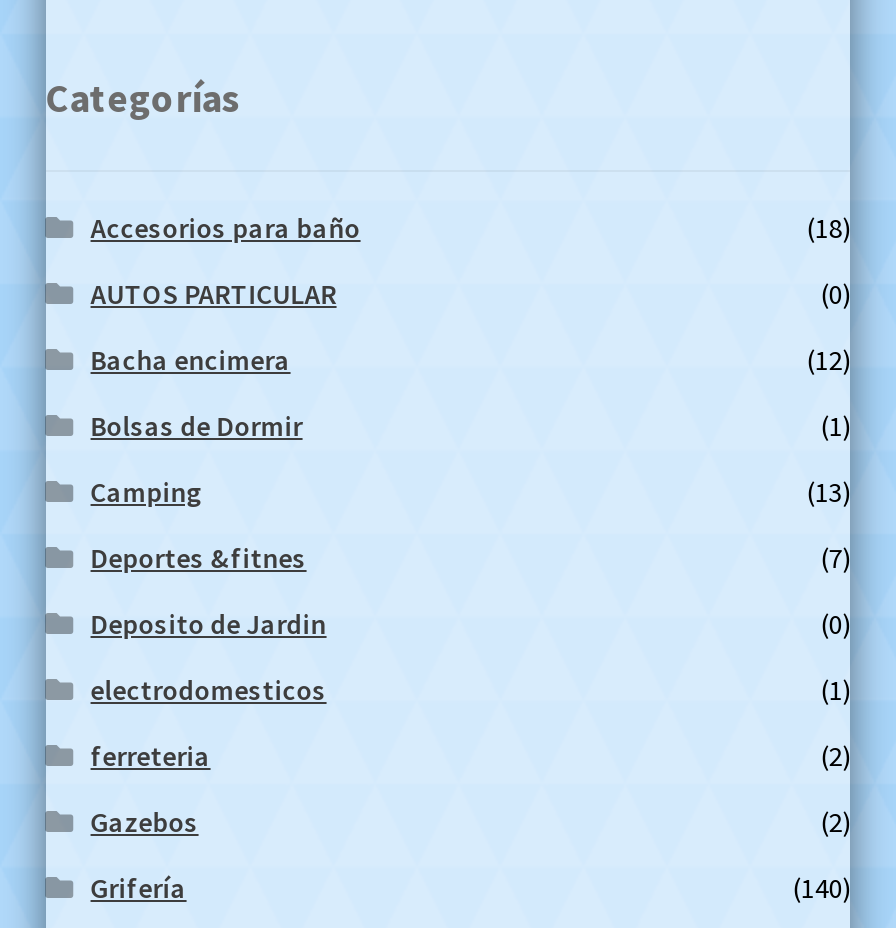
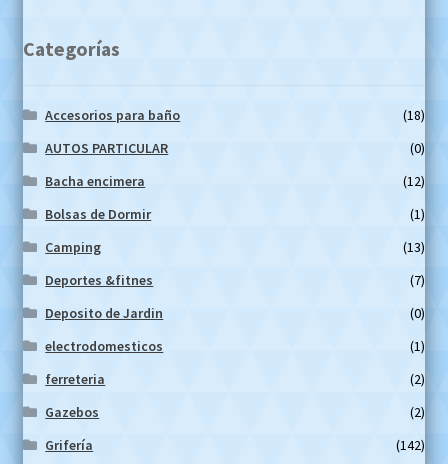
- (140)
+ (142)
